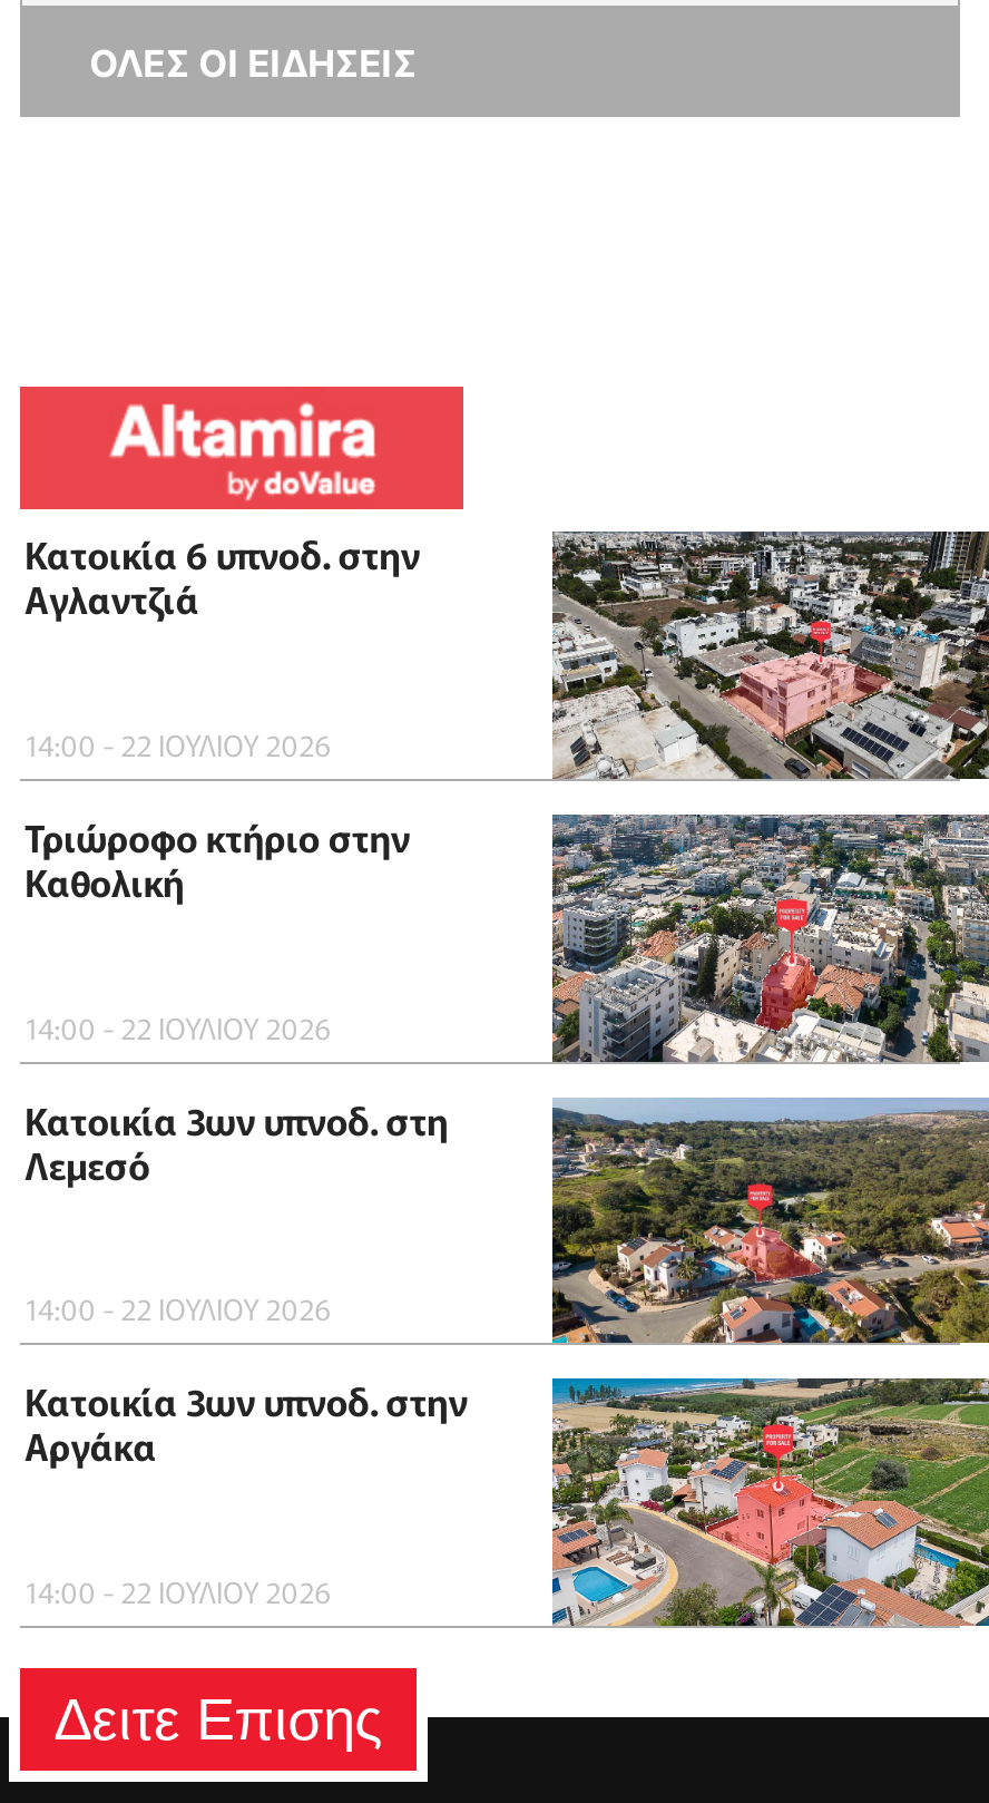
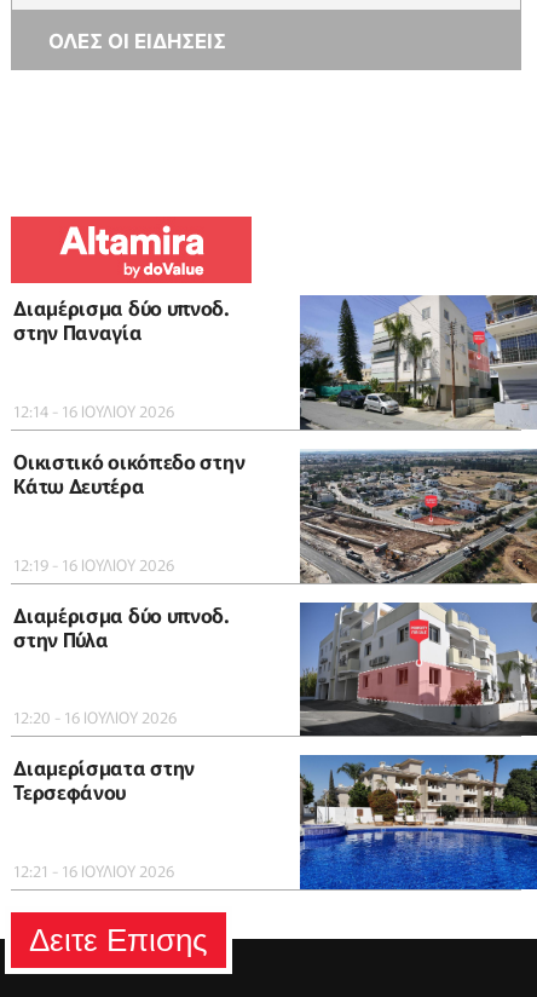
- Κατοικία 6 υπνοδ. στην
- Αγλαντζιά
+ Διαμέρισμα δύο υπνοδ.
+ στην Παναγία

- [image]
+ [image]

- 14:00 - 22 ΙΟΥΛΙΟΥ 2026
+ 12:14 - 16 ΙΟΥΛΙΟΥ 2026

- Τριώροφο κτήριο στην
- Καθολική
+ Οικιστικό οικόπεδο στην
+ Κάτω Δευτέρα

- [image]
+ [image]

- 14:00 - 22 ΙΟΥΛΙΟΥ 2026
+ 12:19 - 16 ΙΟΥΛΙΟΥ 2026

- Κατοικία 3ων υπνοδ. στη
- Λεμεσό
+ Διαμέρισμα δύο υπνοδ.
+ στην Πύλα

- [image]
+ [image]

- 14:00 - 22 ΙΟΥΛΙΟΥ 2026
+ 12:20 - 16 ΙΟΥΛΙΟΥ 2026

- Κατοικία 3ων υπνοδ. στην
- Αργάκα
+ Διαμερίσματα στην
+ Τερσεφάνου

- [image]
+ [image]

- 14:00 - 22 ΙΟΥΛΙΟΥ 2026
+ 12:21 - 16 ΙΟΥΛΙΟΥ 2026
